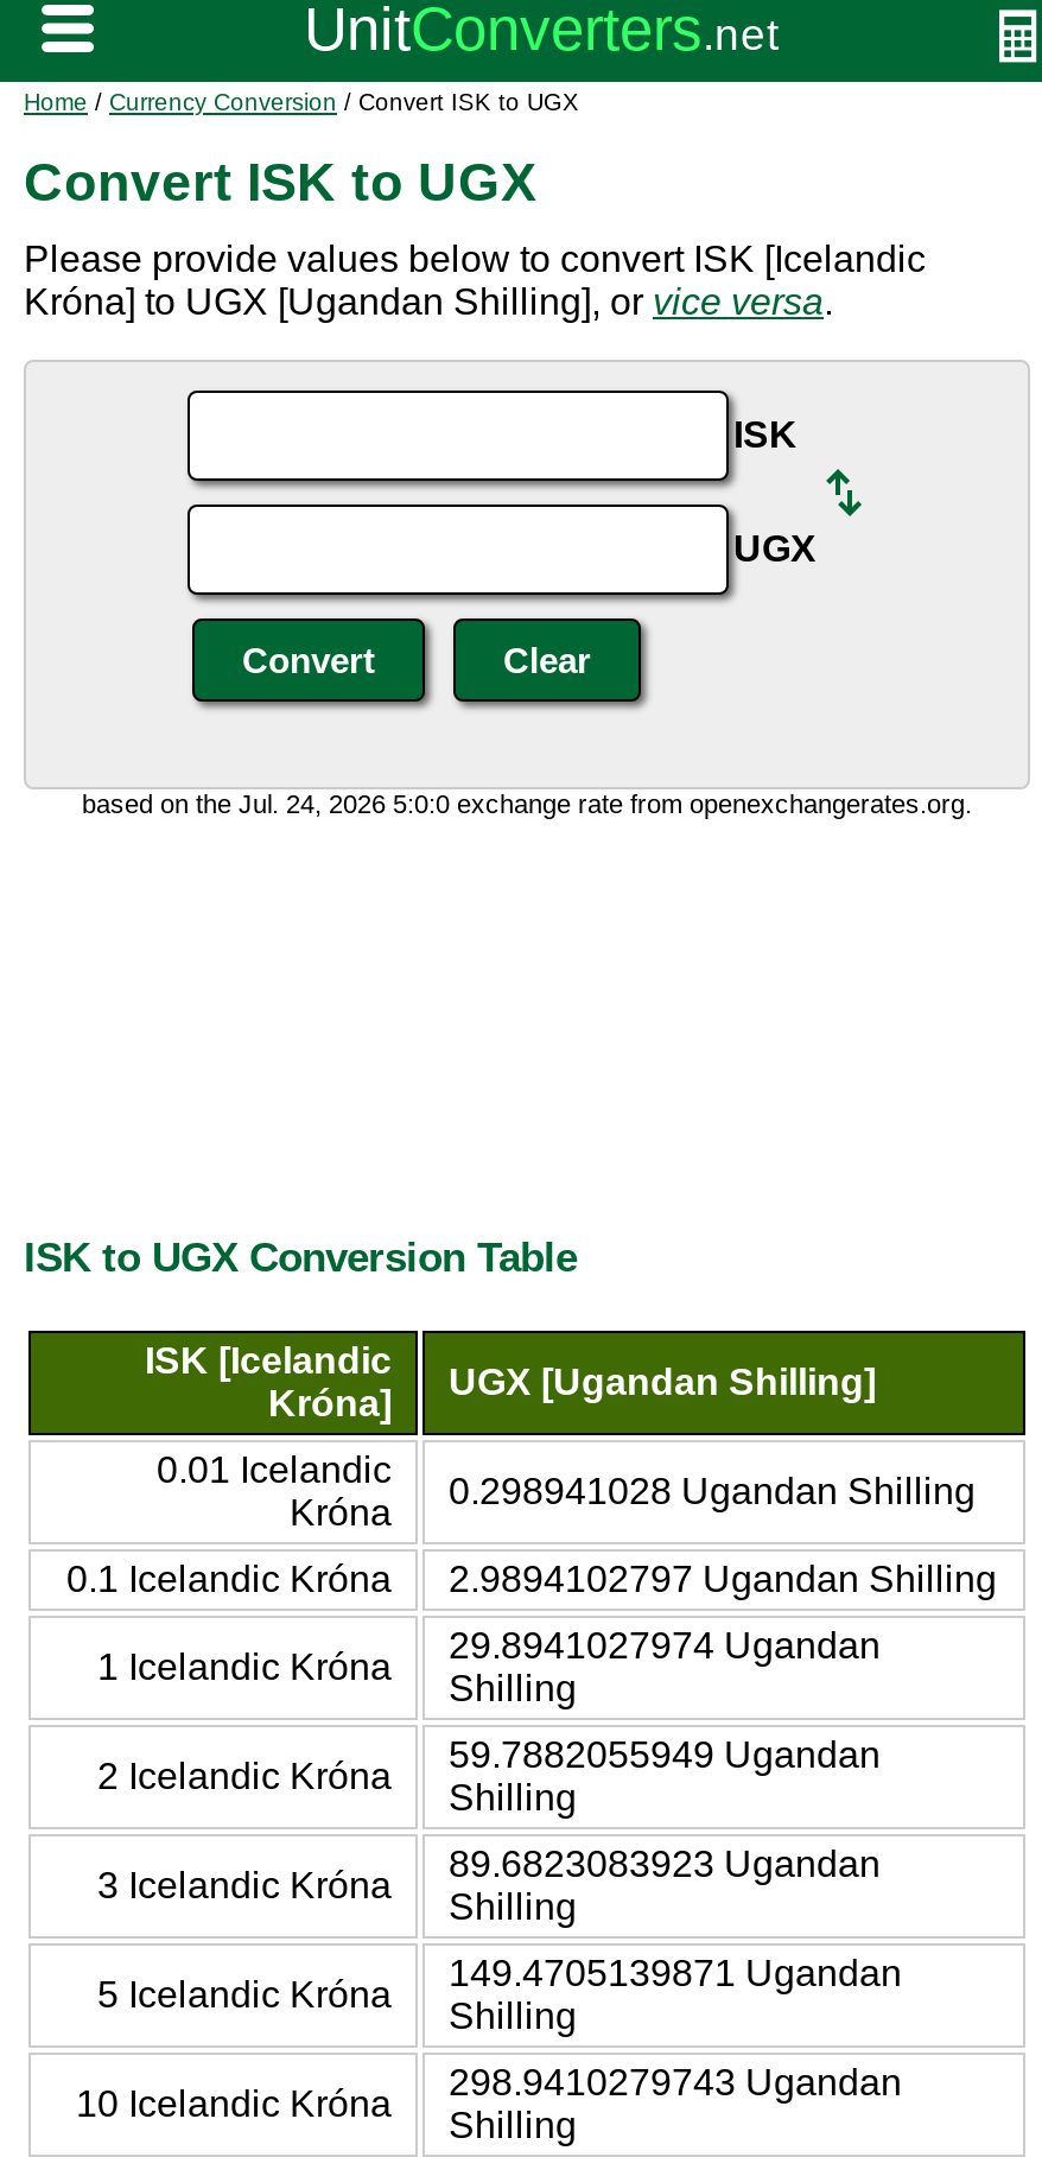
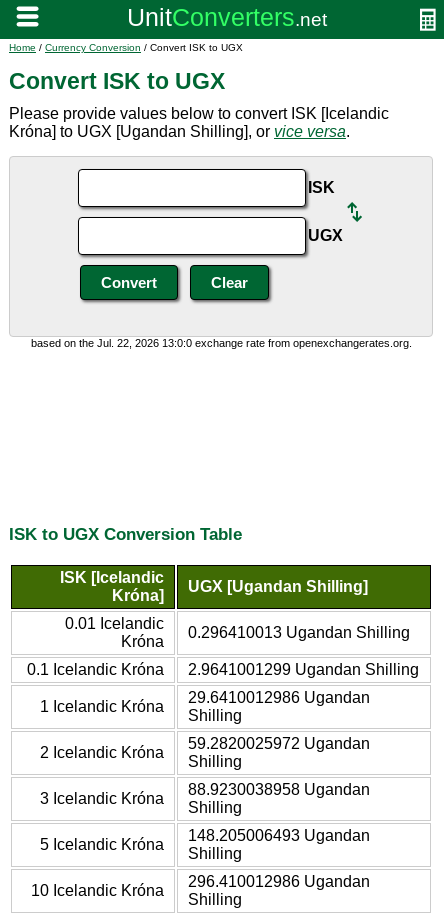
- based on the Jul. 24, 2026 5:0:0 exchange rate from openexchangerates.org.
+ based on the Jul. 22, 2026 13:0:0 exchange rate from openexchangerates.org.

- 0.298941028 Ugandan Shilling
+ 0.296410013 Ugandan Shilling

- 2.9894102797 Ugandan Shilling
+ 2.9641001299 Ugandan Shilling

- 29.8941027974 Ugandan
+ 29.6410012986 Ugandan

- 59.7882055949 Ugandan
+ 59.2820025972 Ugandan

- 89.6823083923 Ugandan
+ 88.9230038958 Ugandan

- 149.4705139871 Ugandan
+ 148.205006493 Ugandan

- 298.9410279743 Ugandan
+ 296.410012986 Ugandan
